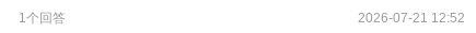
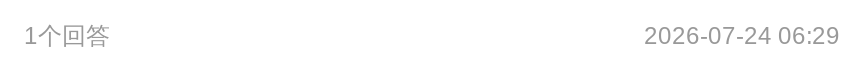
- 2026-07-21 12:52
+ 2026-07-24 06:29
